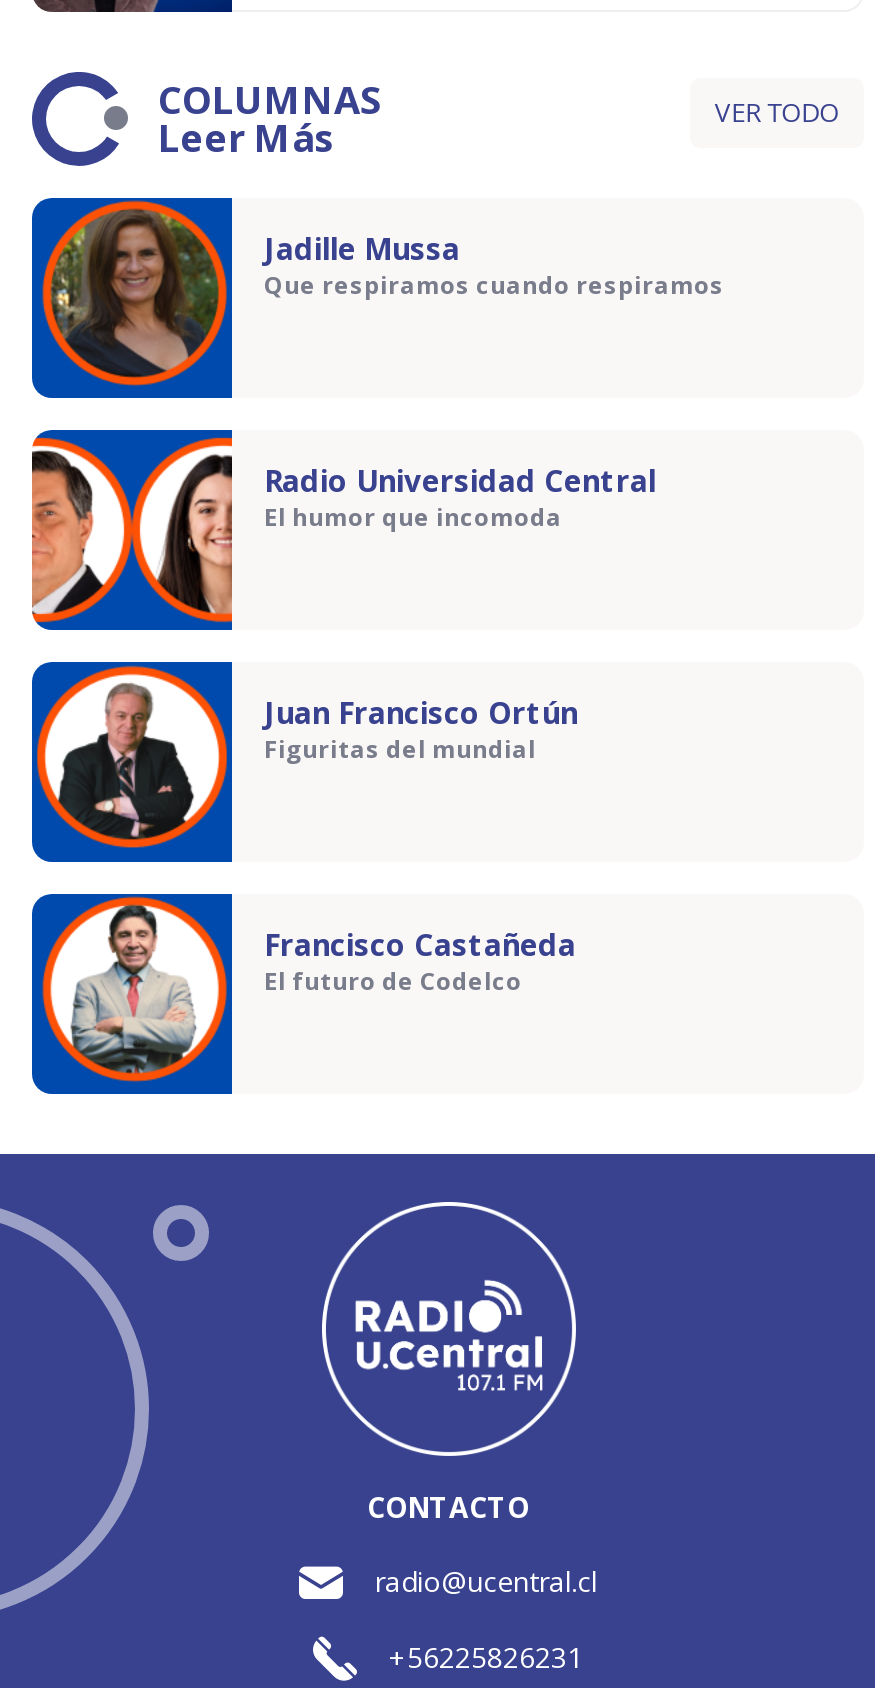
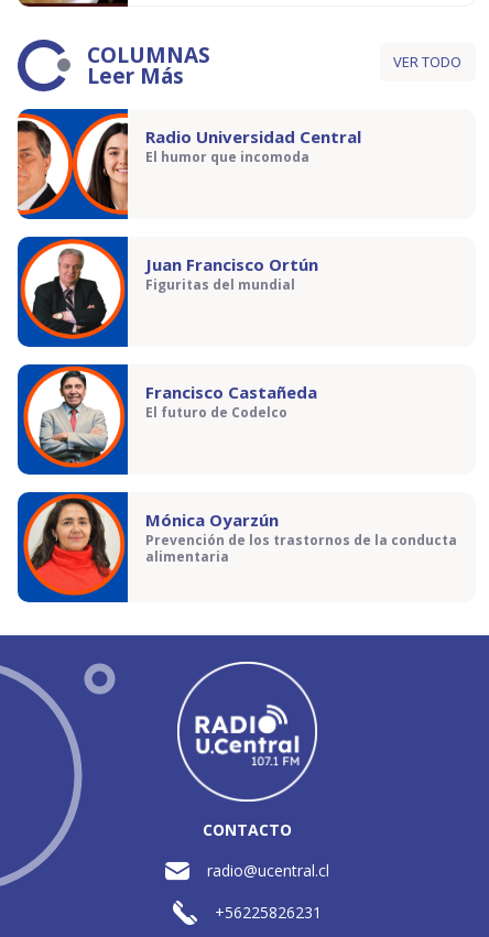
- [image]
- Jadille Mussa
- Que respiramos cuando respiramos

moved up: [image] | Radio Universidad Central | El humor que incomoda | Juan Francisco Ortún | Figuritas del mundial | Francisco Castañeda | El futuro de Codelco

+ [image]
+ Mónica Oyarzún
+ Prevención de los trastornos de la conducta
+ alimentaria
